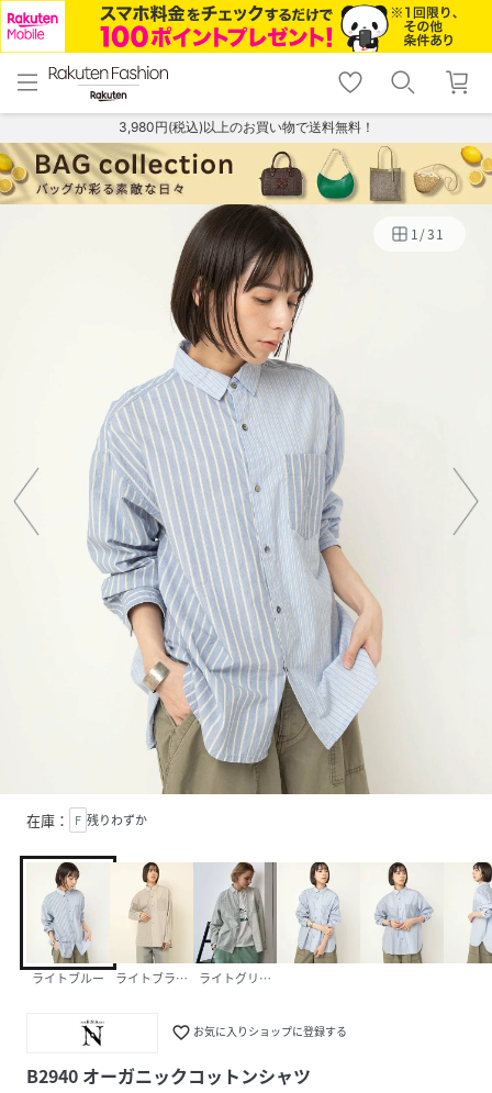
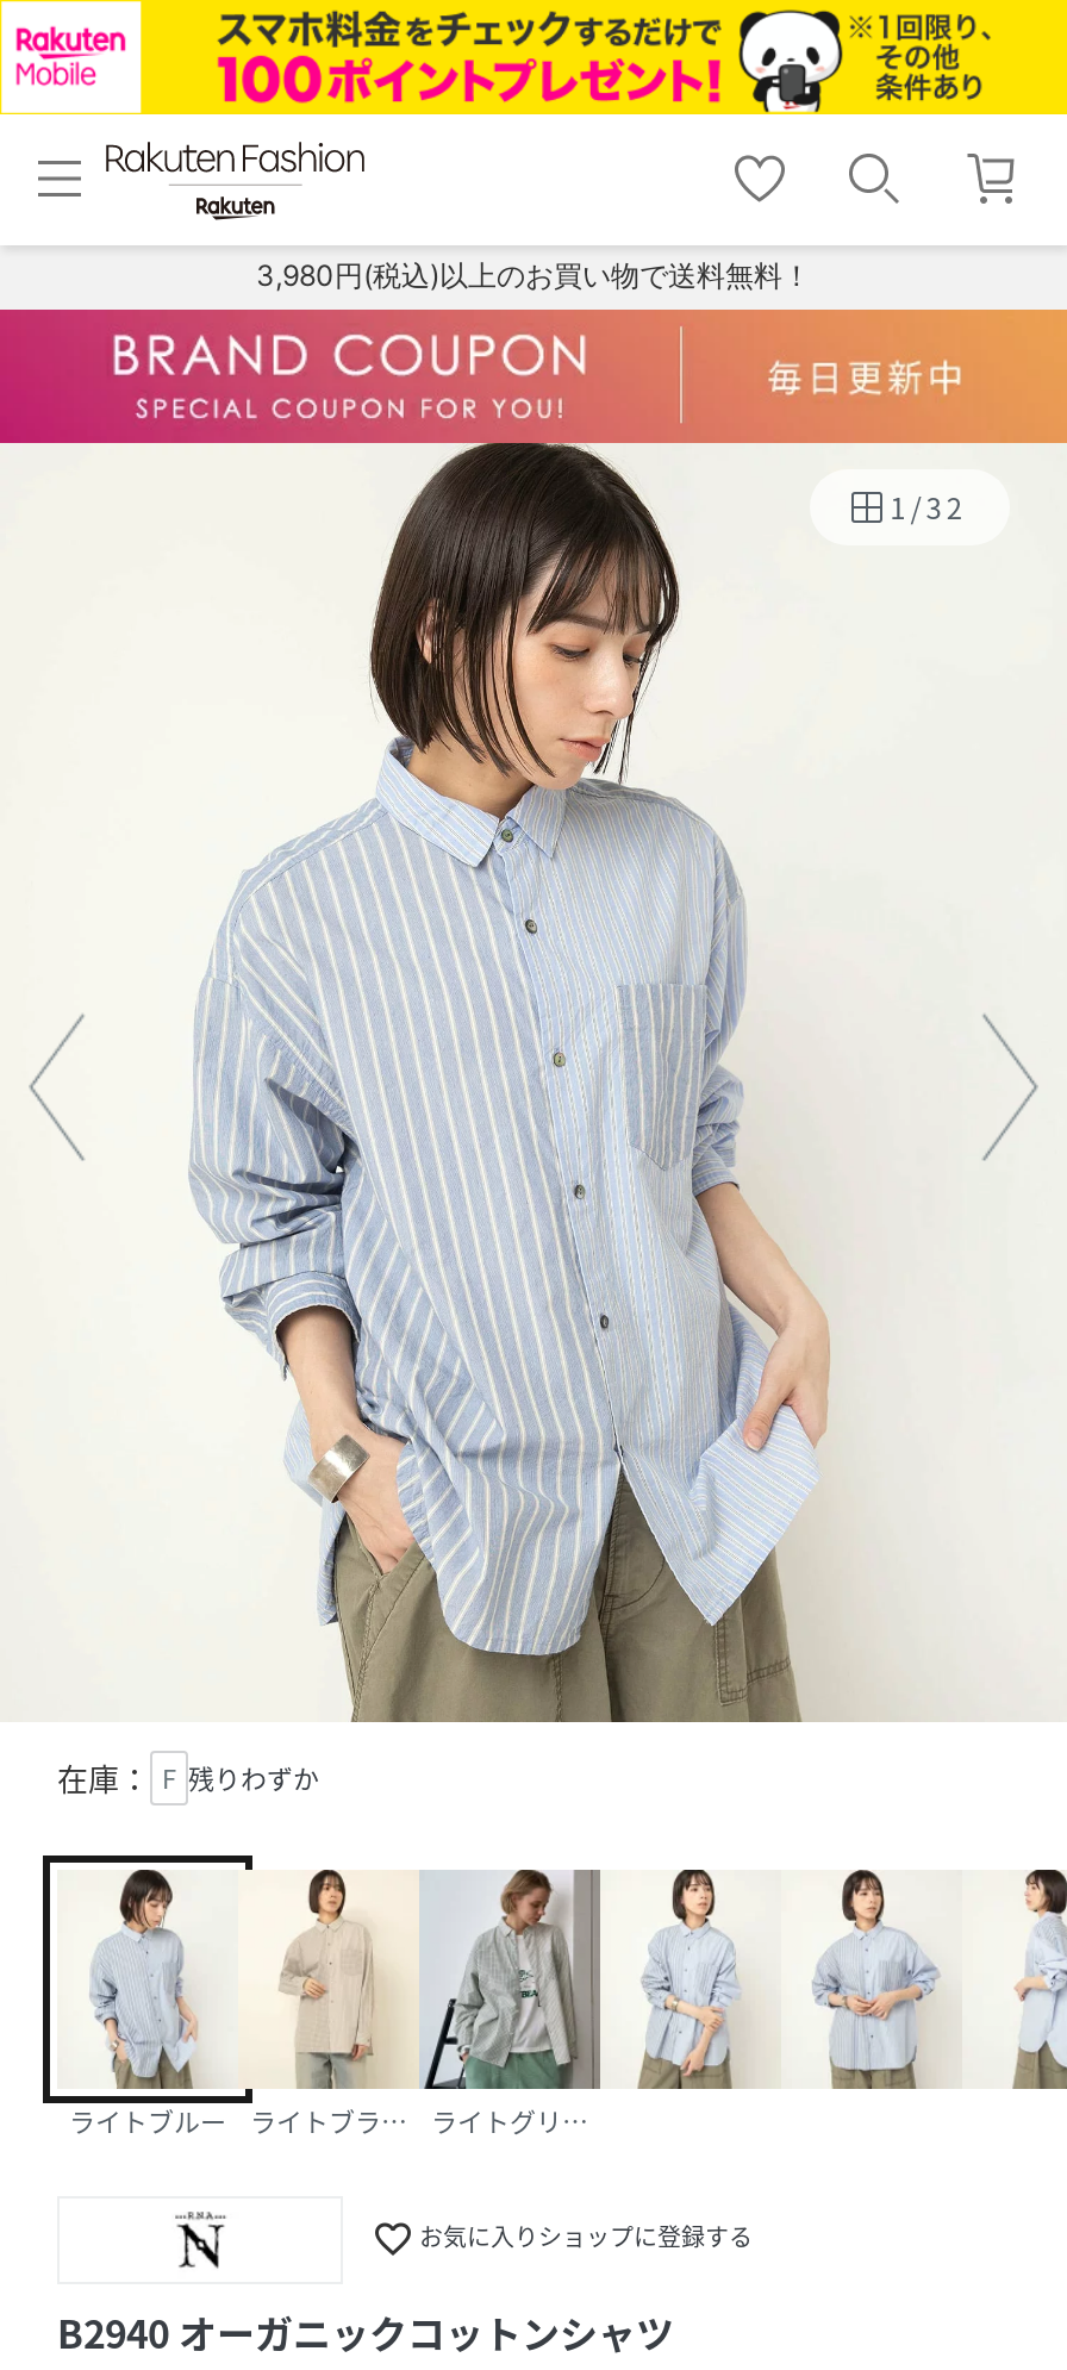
- [image]
- 1 /31
+ [image]
+ 1 /32
